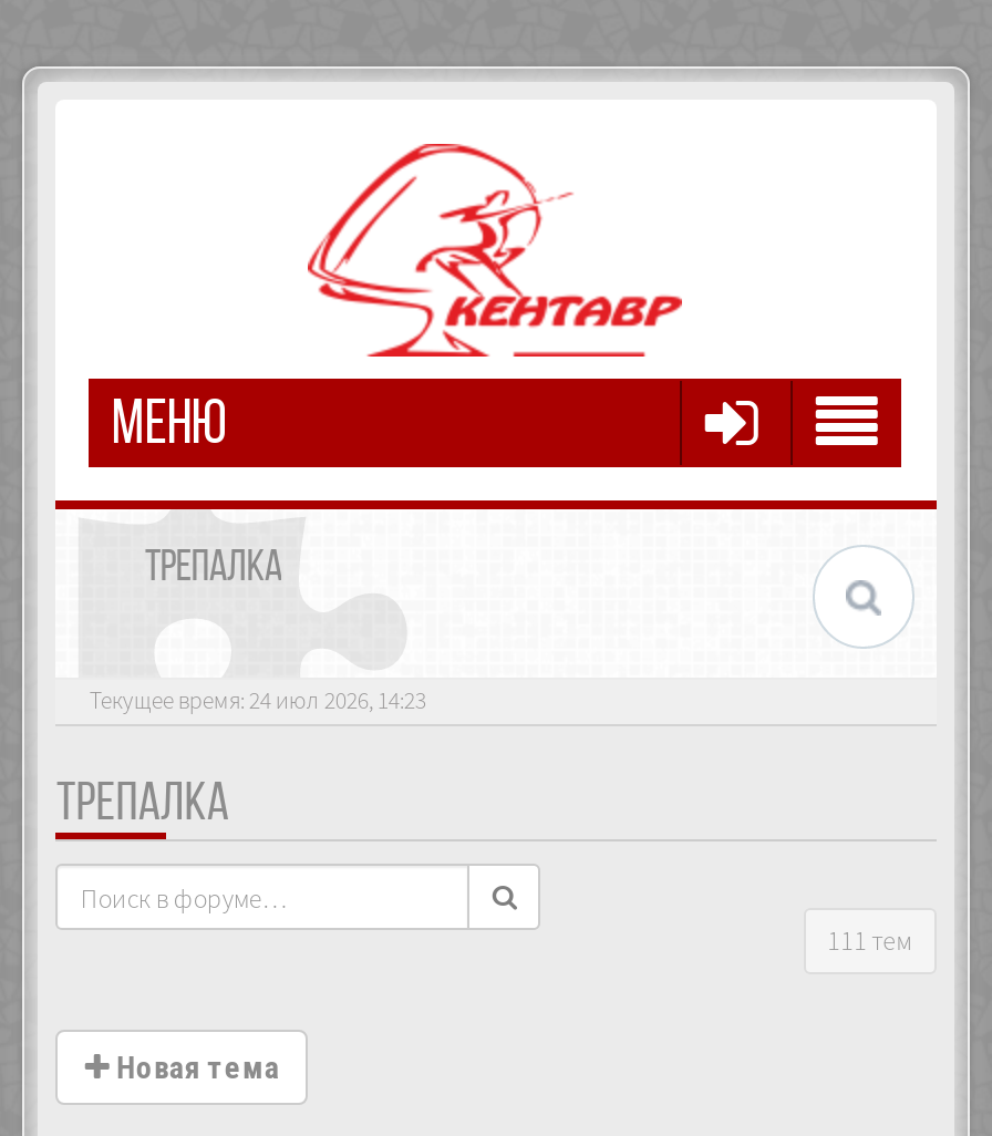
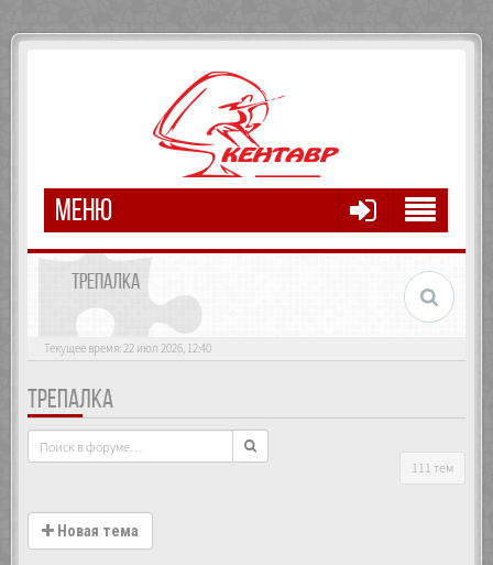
- Текущее время: 24 июл 2026, 14:23
+ Текущее время: 22 июл 2026, 12:40
